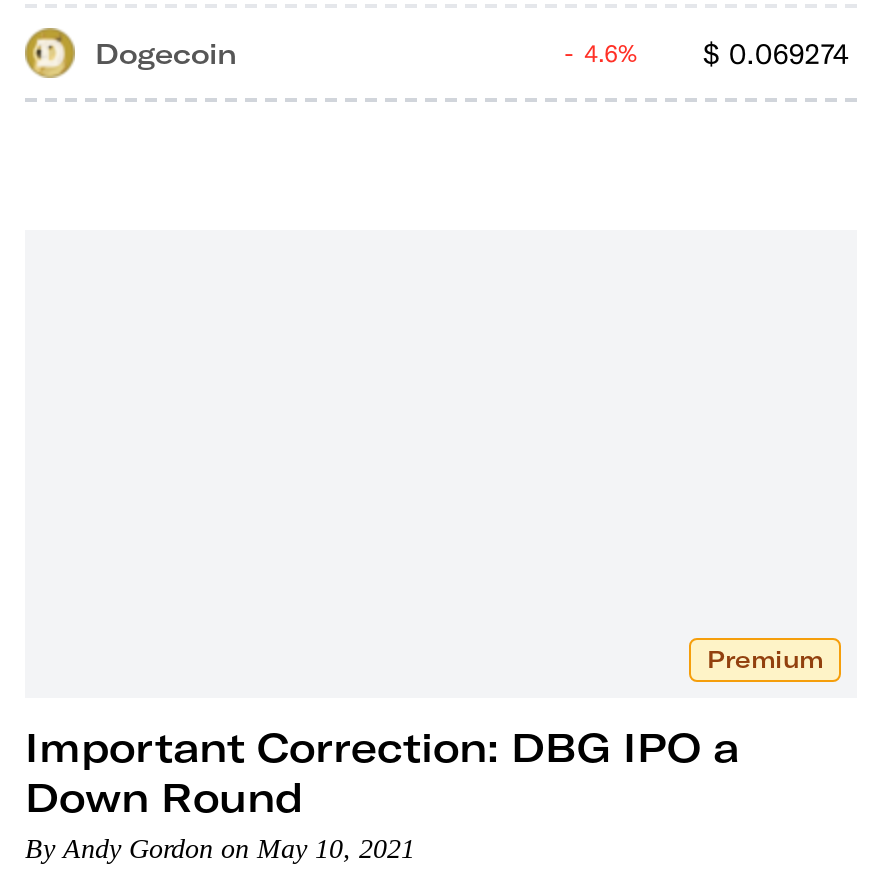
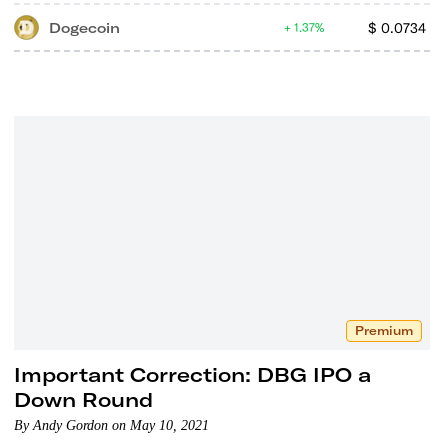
- 4.6%
+ 1.37%

- $ 0.069274
+ $ 0.0734
